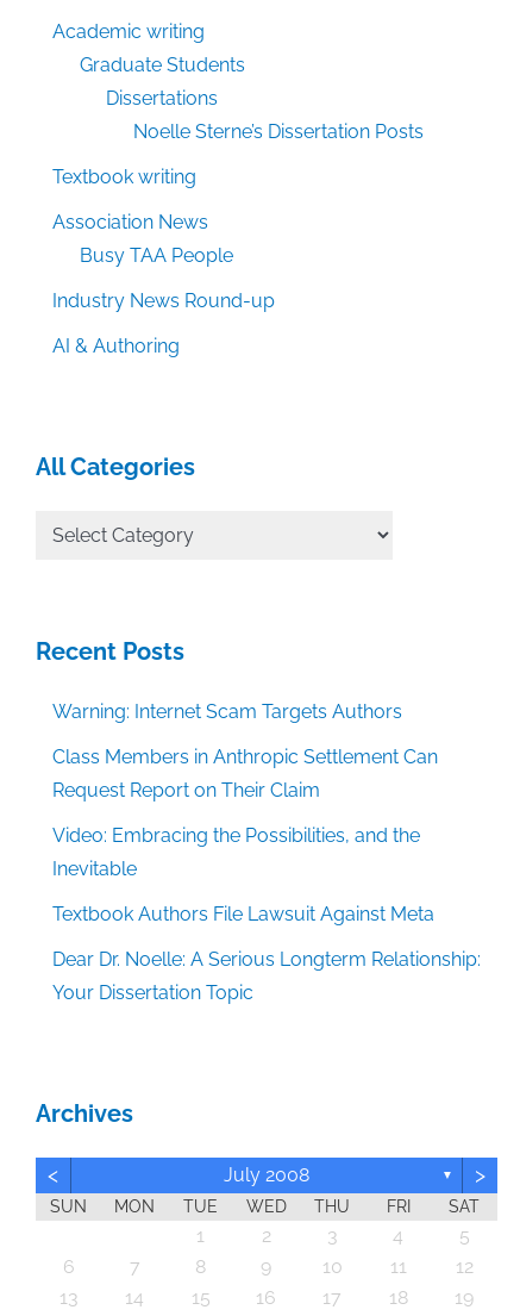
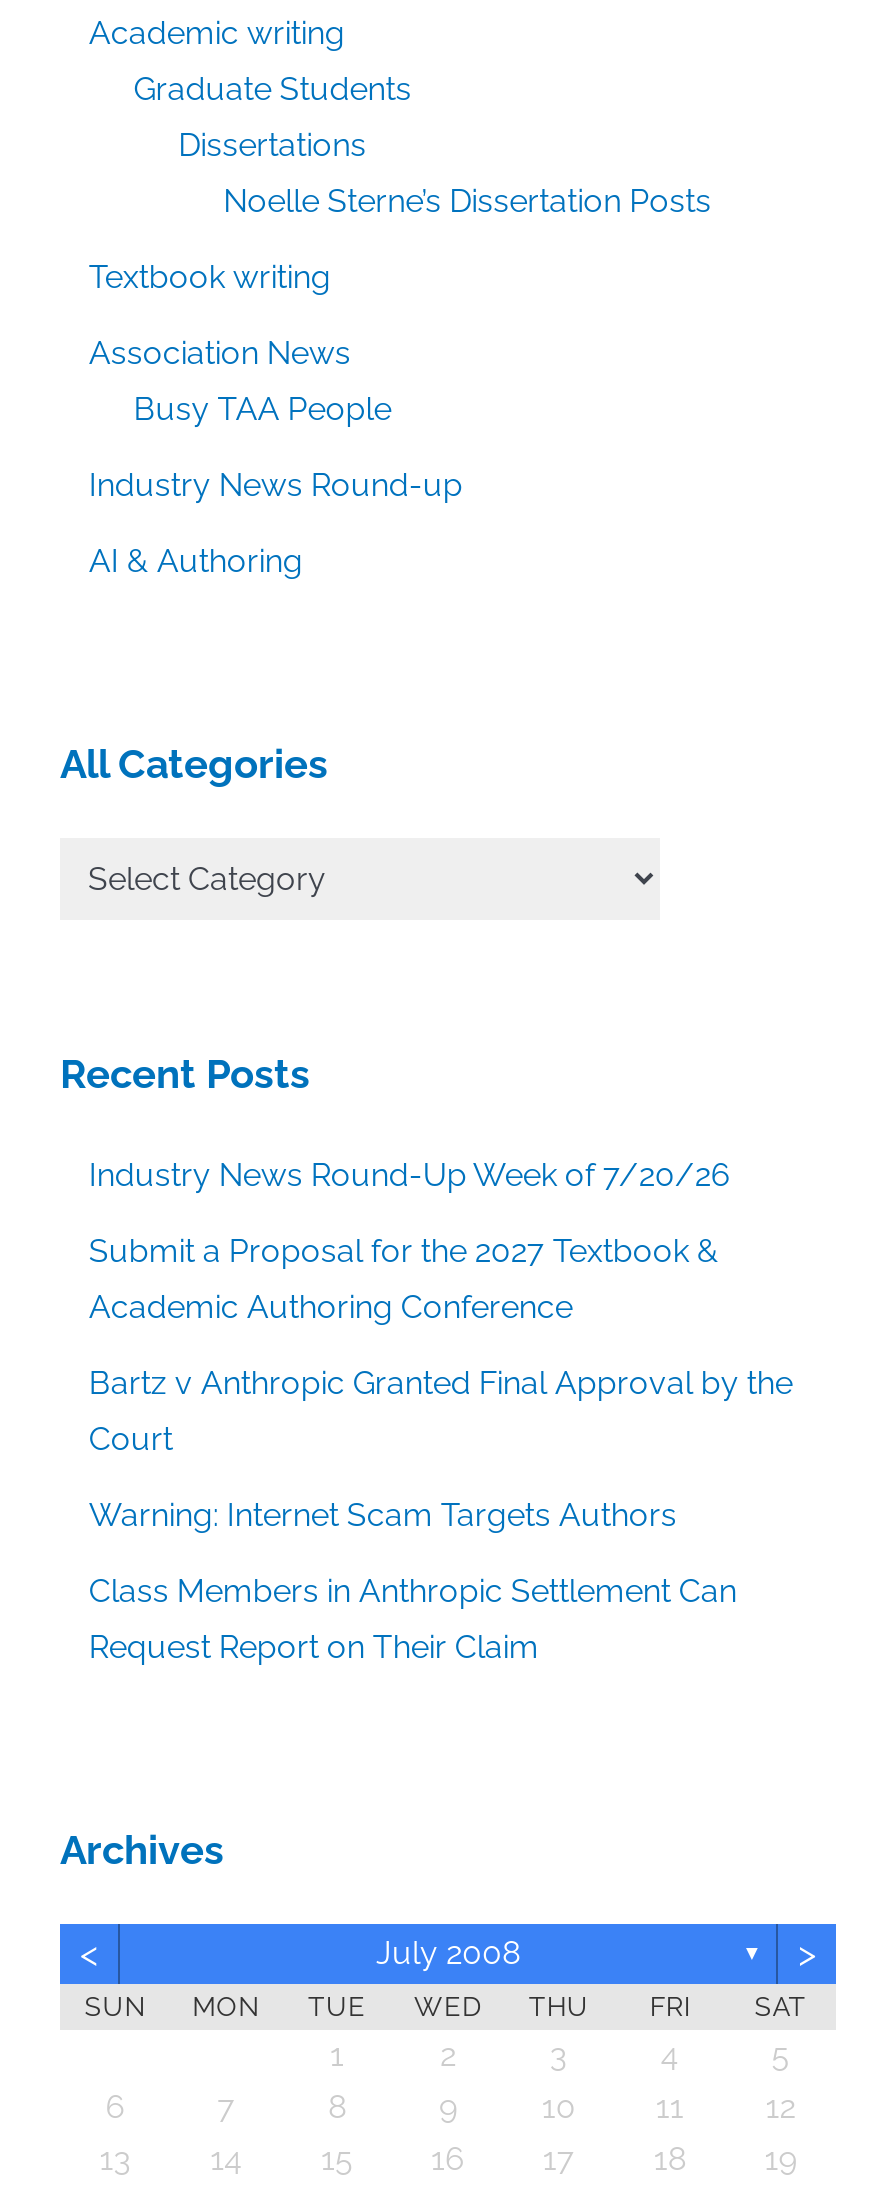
+ Industry News Round-Up Week of 7/20/26
+ Submit a Proposal for the 2027 Textbook &
+ Academic Authoring Conference
+ Bartz v Anthropic Granted Final Approval by the
+ Court

moved down: Warning: Internet Scam Targets Authors | Class Members in Anthropic Settlement Can | Request Report on Their Claim

- Video: Embracing the Possibilities, and the
- Inevitable
- Textbook Authors File Lawsuit Against Meta
- Dear Dr. Noelle: A Serious Longterm Relationship:
- Your Dissertation Topic
